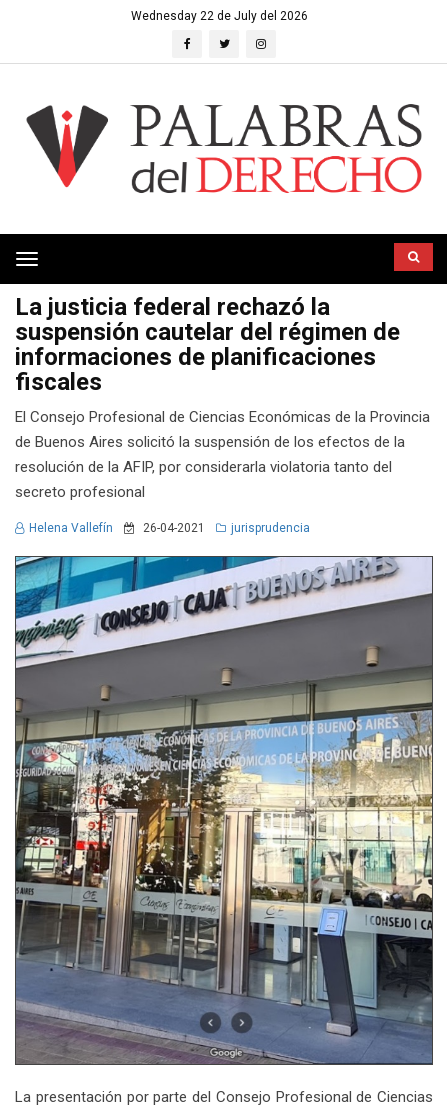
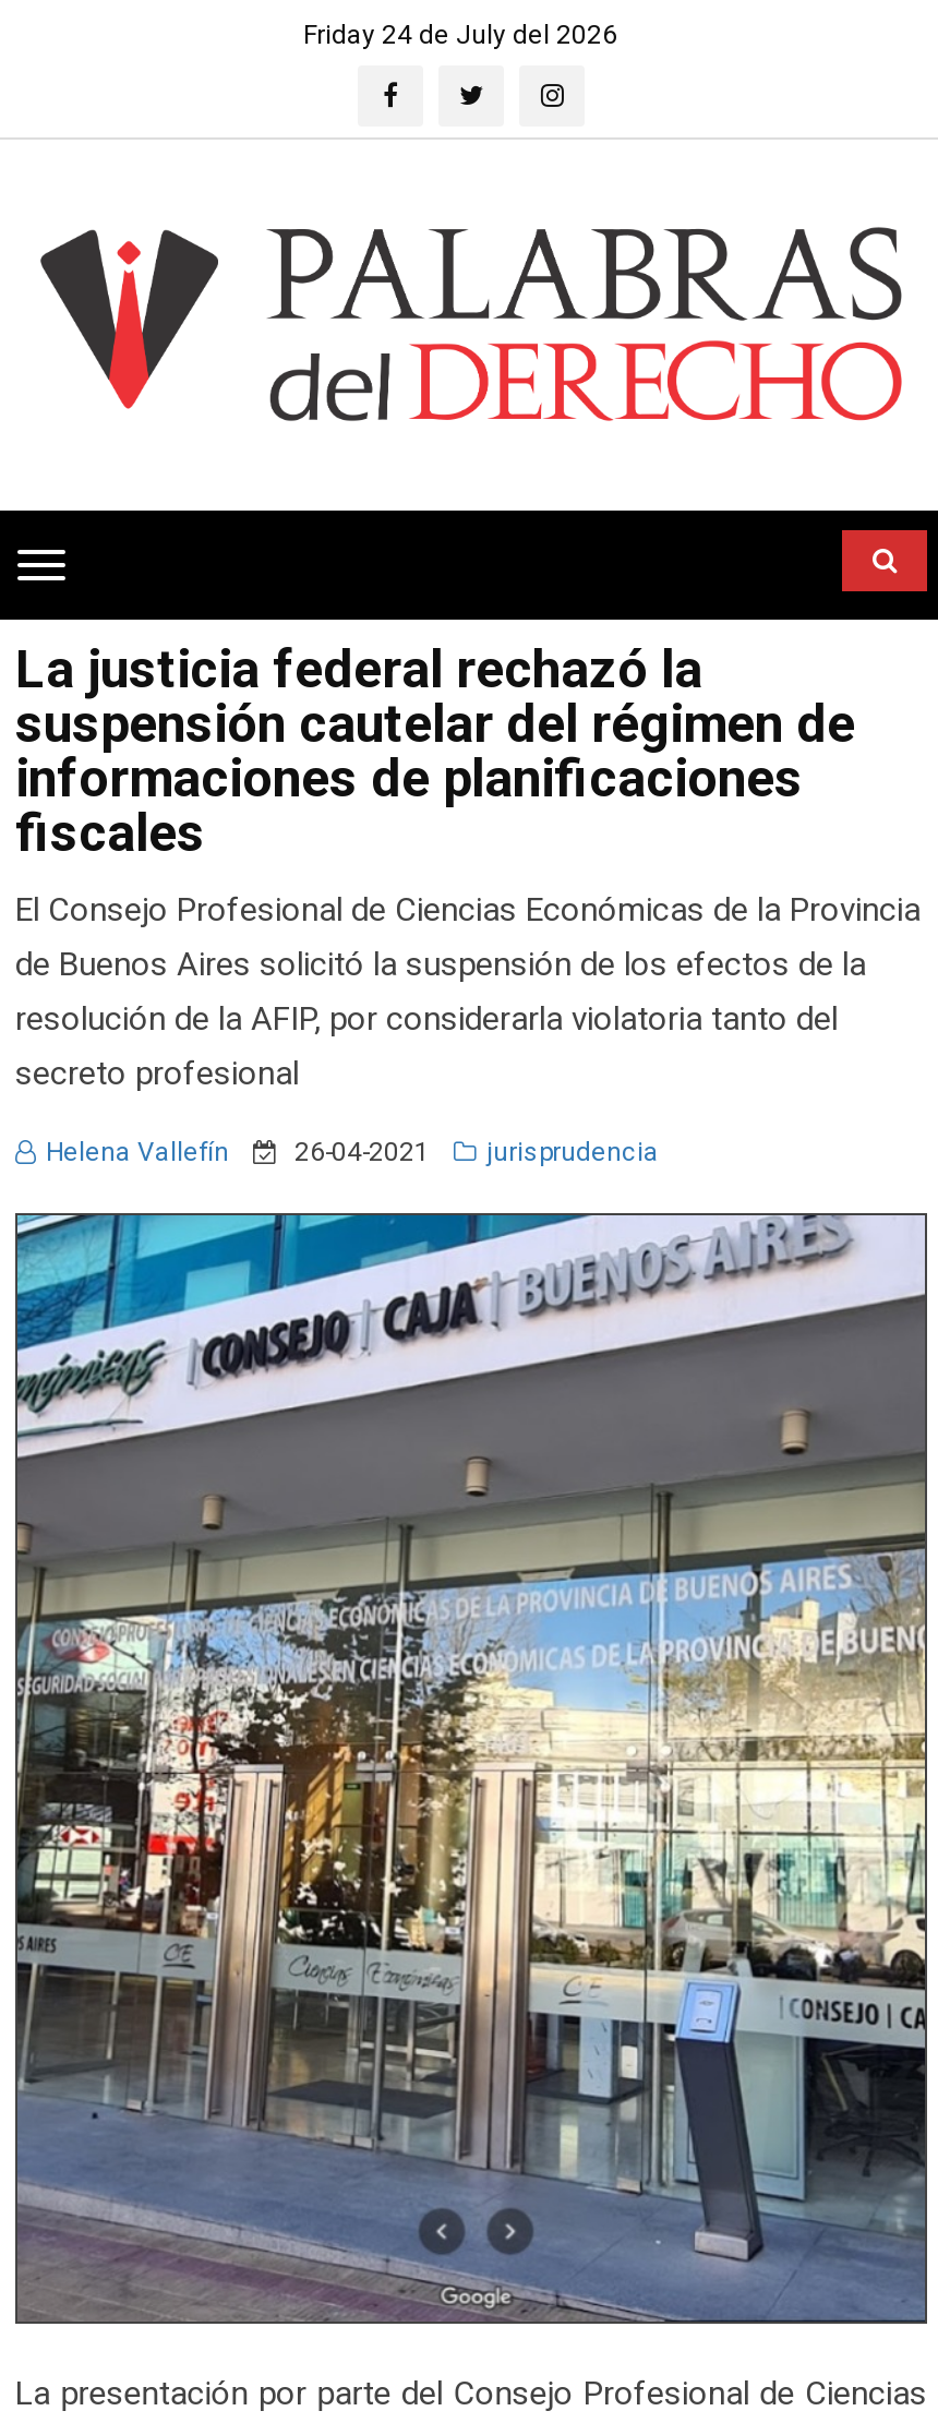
- Wednesday 22 de July del 2026
+ Friday 24 de July del 2026
